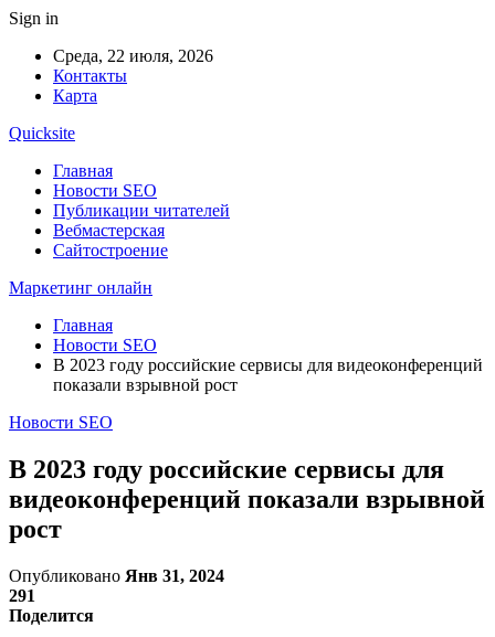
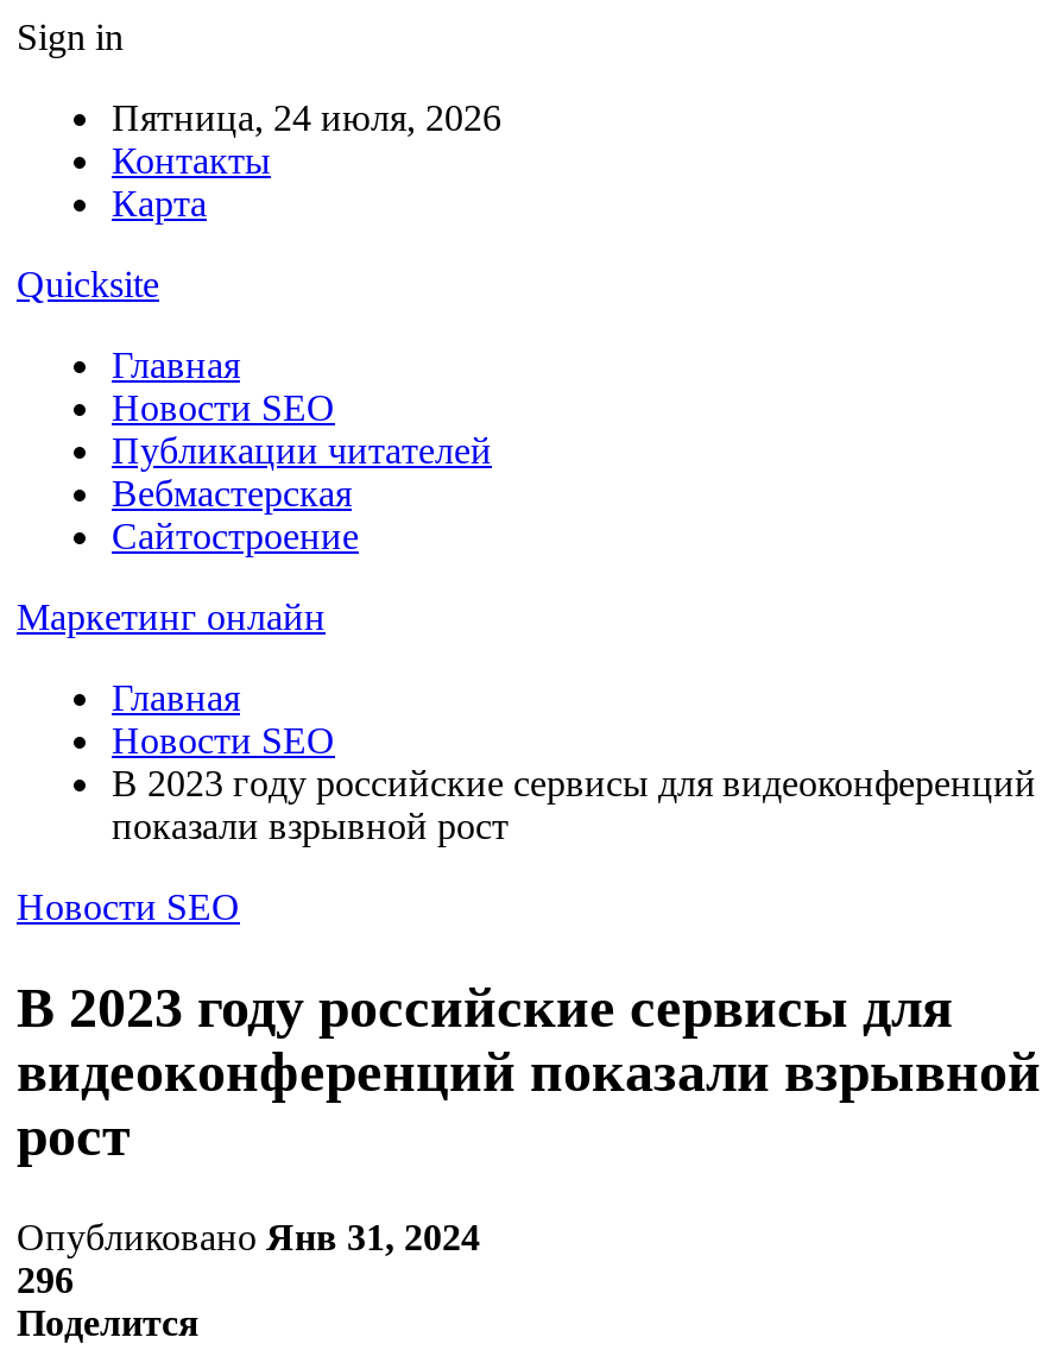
- Среда, 22 июля, 2026
+ Пятница, 24 июля, 2026

- 291
+ 296
